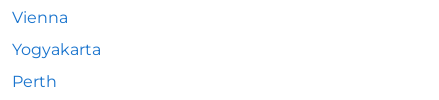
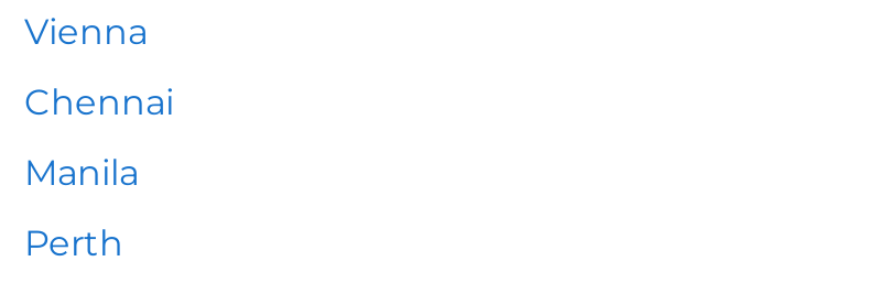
- Yogyakarta
+ Chennai
+ Manila
